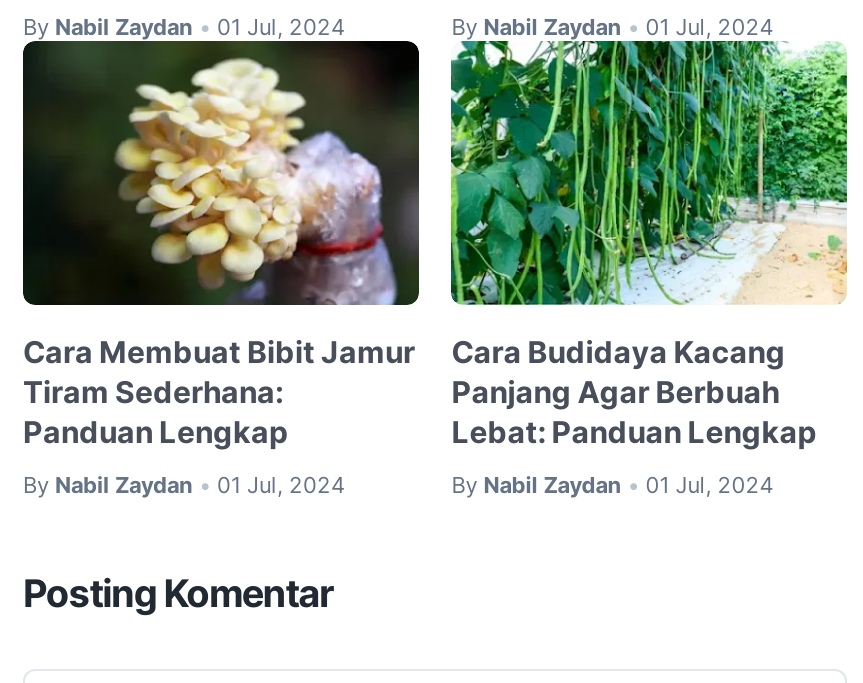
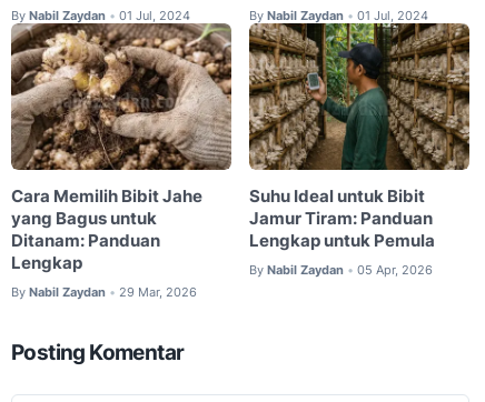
- [image]
- Cara Membuat Bibit Jamur
- Tiram Sederhana:
- Panduan Lengkap
+ [image]
+ Cara Memilih Bibit Jahe
+ yang Bagus untuk
+ Ditanam: Panduan
+ Lengkap

- [image]
- Cara Budidaya Kacang
- Panjang Agar Berbuah
- Lebat: Panduan Lengkap
+ [image]
+ Suhu Ideal untuk Bibit
+ Jamur Tiram: Panduan
+ Lengkap untuk Pemula

- By Nabil Zaydan • 01 Jul, 2024
+ By Nabil Zaydan • 29 Mar, 2026

- By Nabil Zaydan • 01 Jul, 2024
+ By Nabil Zaydan • 05 Apr, 2026
